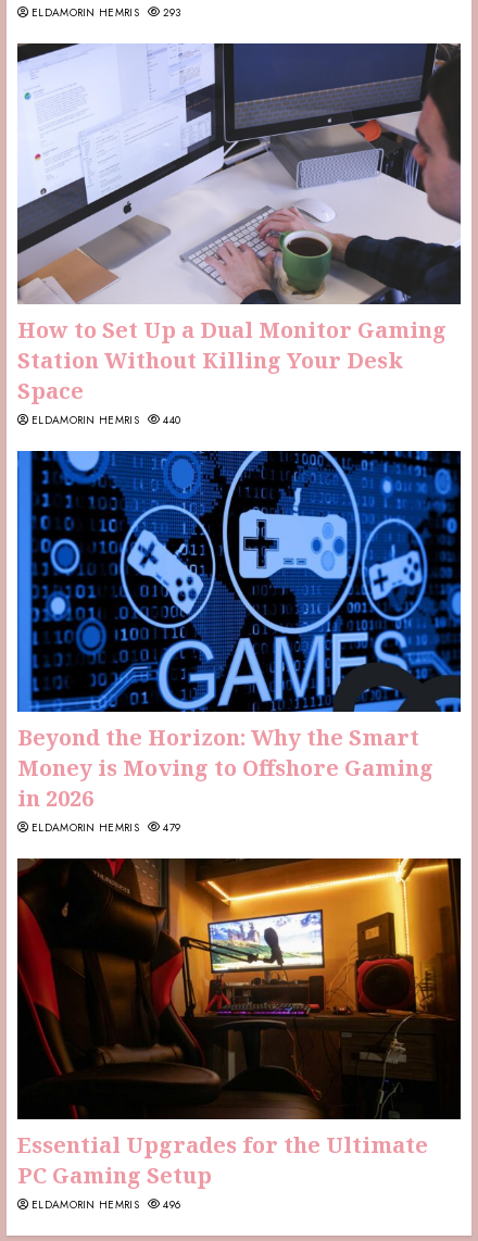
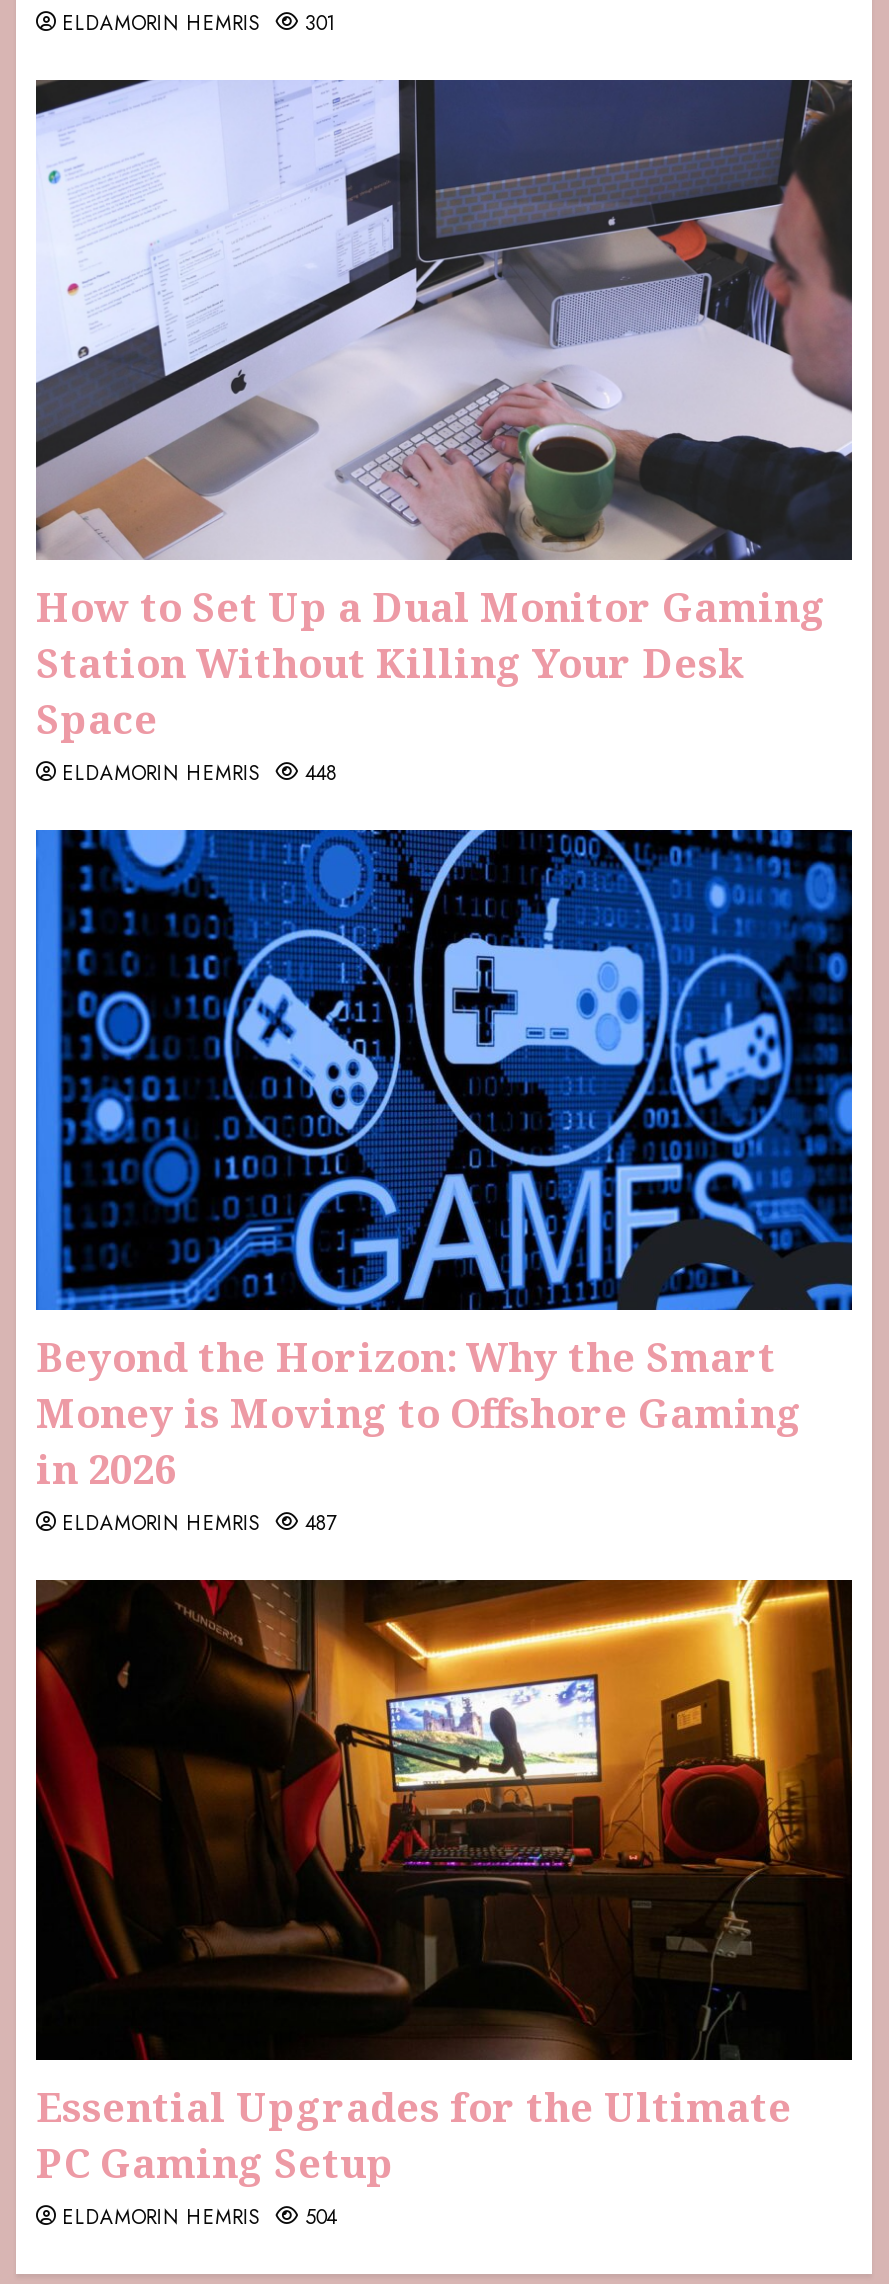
- ELDAMORIN HEMRIS 293
+ ELDAMORIN HEMRIS 301

- ELDAMORIN HEMRIS 440
+ ELDAMORIN HEMRIS 448

- ELDAMORIN HEMRIS 479
+ ELDAMORIN HEMRIS 487

- ELDAMORIN HEMRIS 496
+ ELDAMORIN HEMRIS 504
